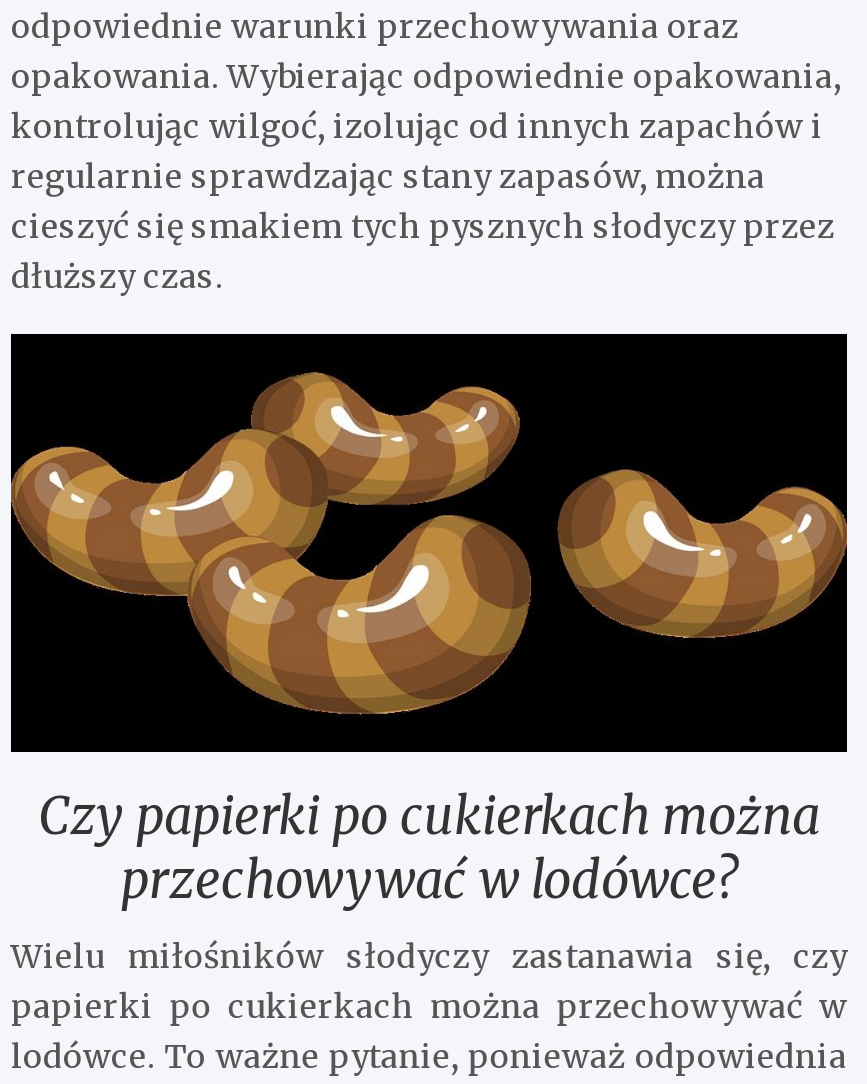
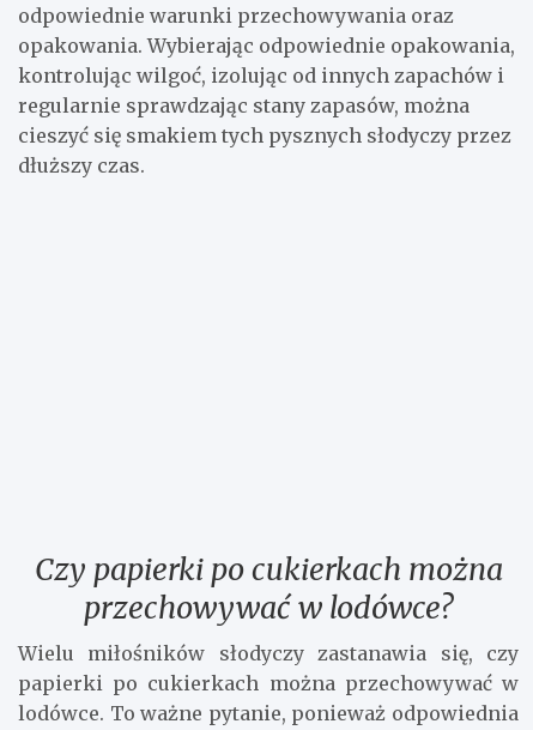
- [image]
